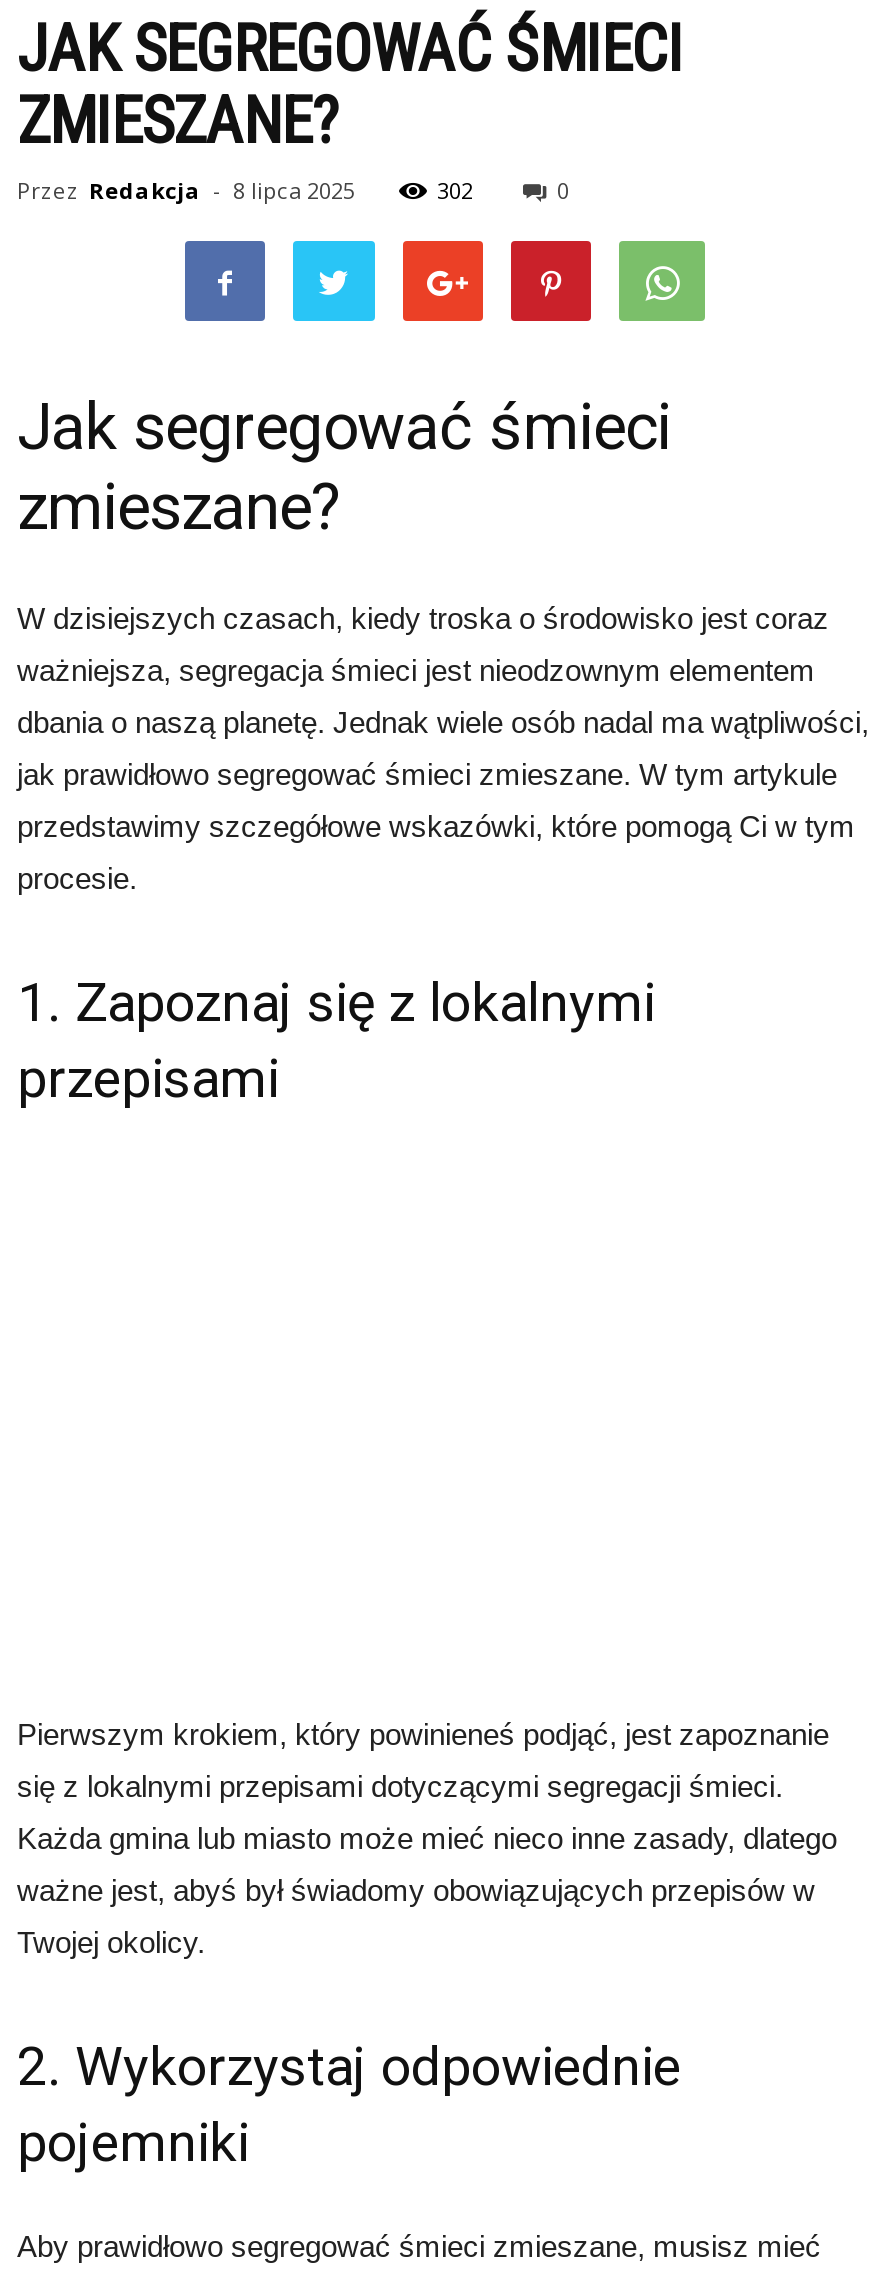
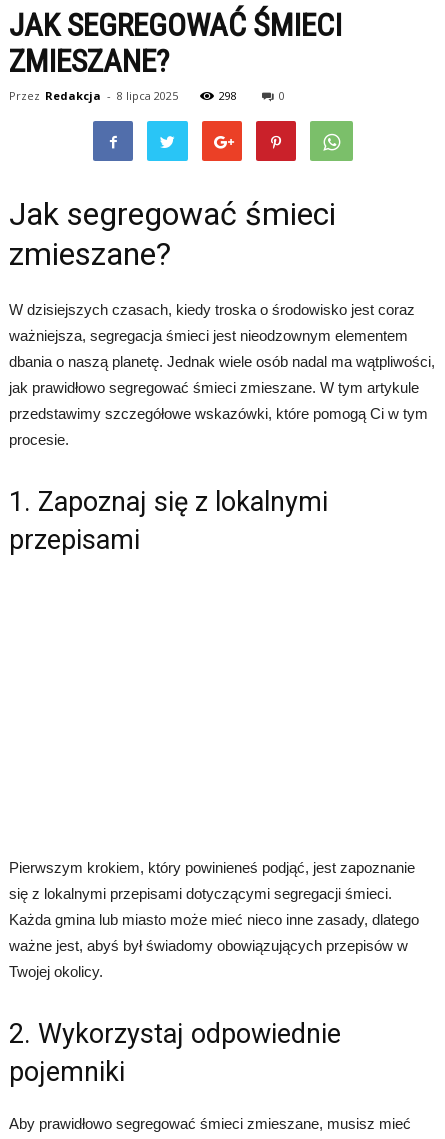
- 302
+ 298
